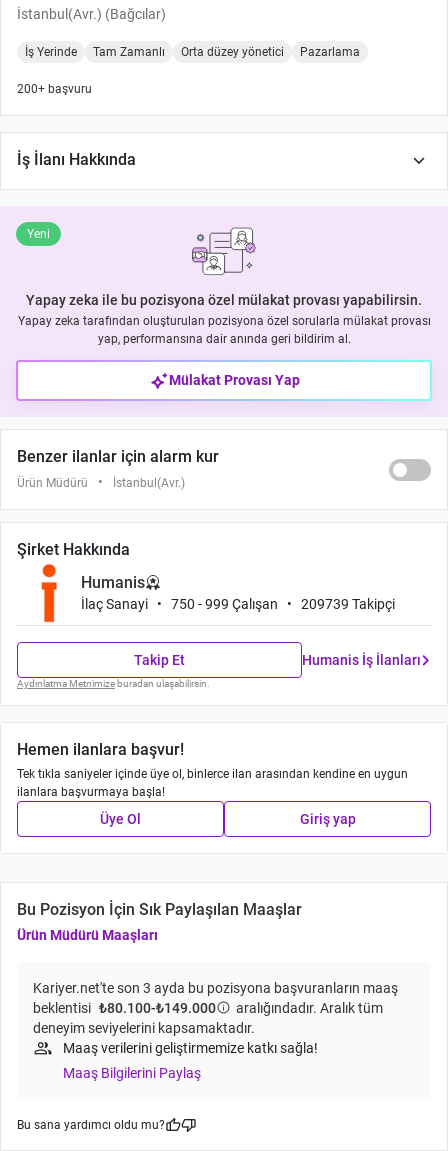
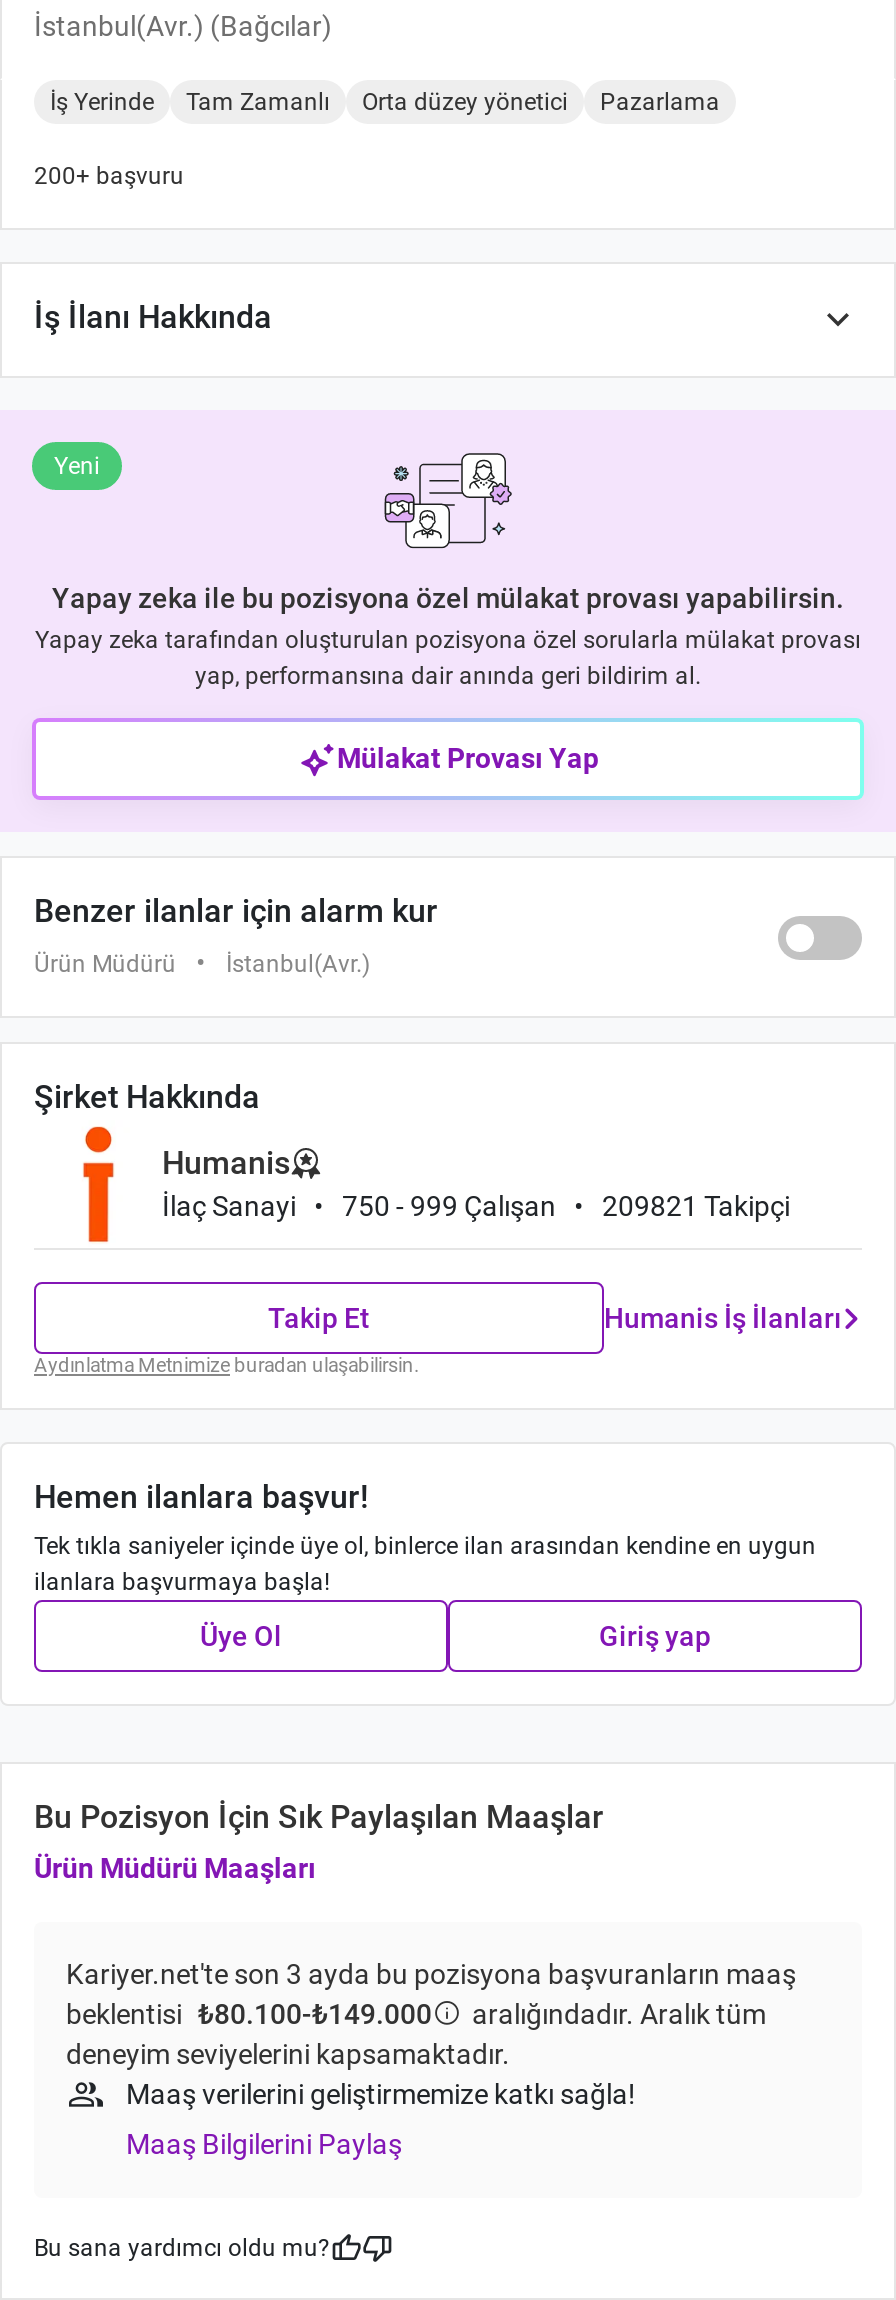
- İlaç Sanayi 750 - 999 Çalışan 209739 Takipçi
+ İlaç Sanayi 750 - 999 Çalışan 209821 Takipçi
